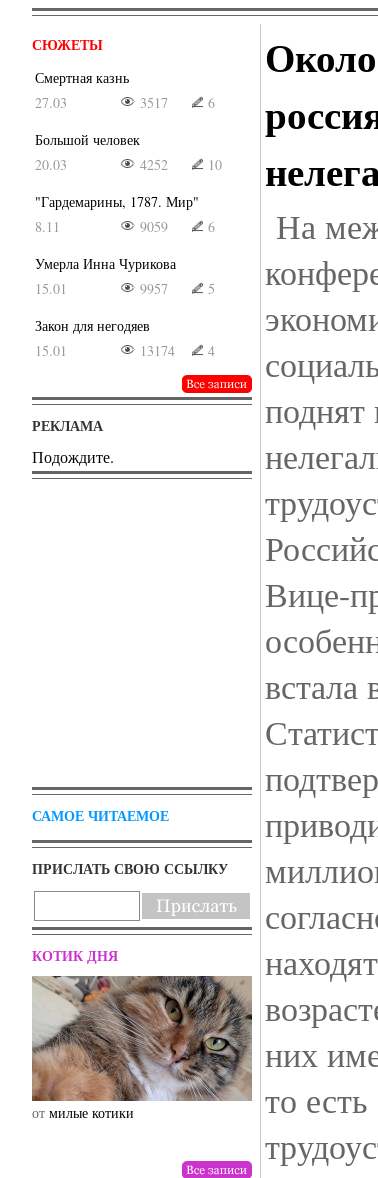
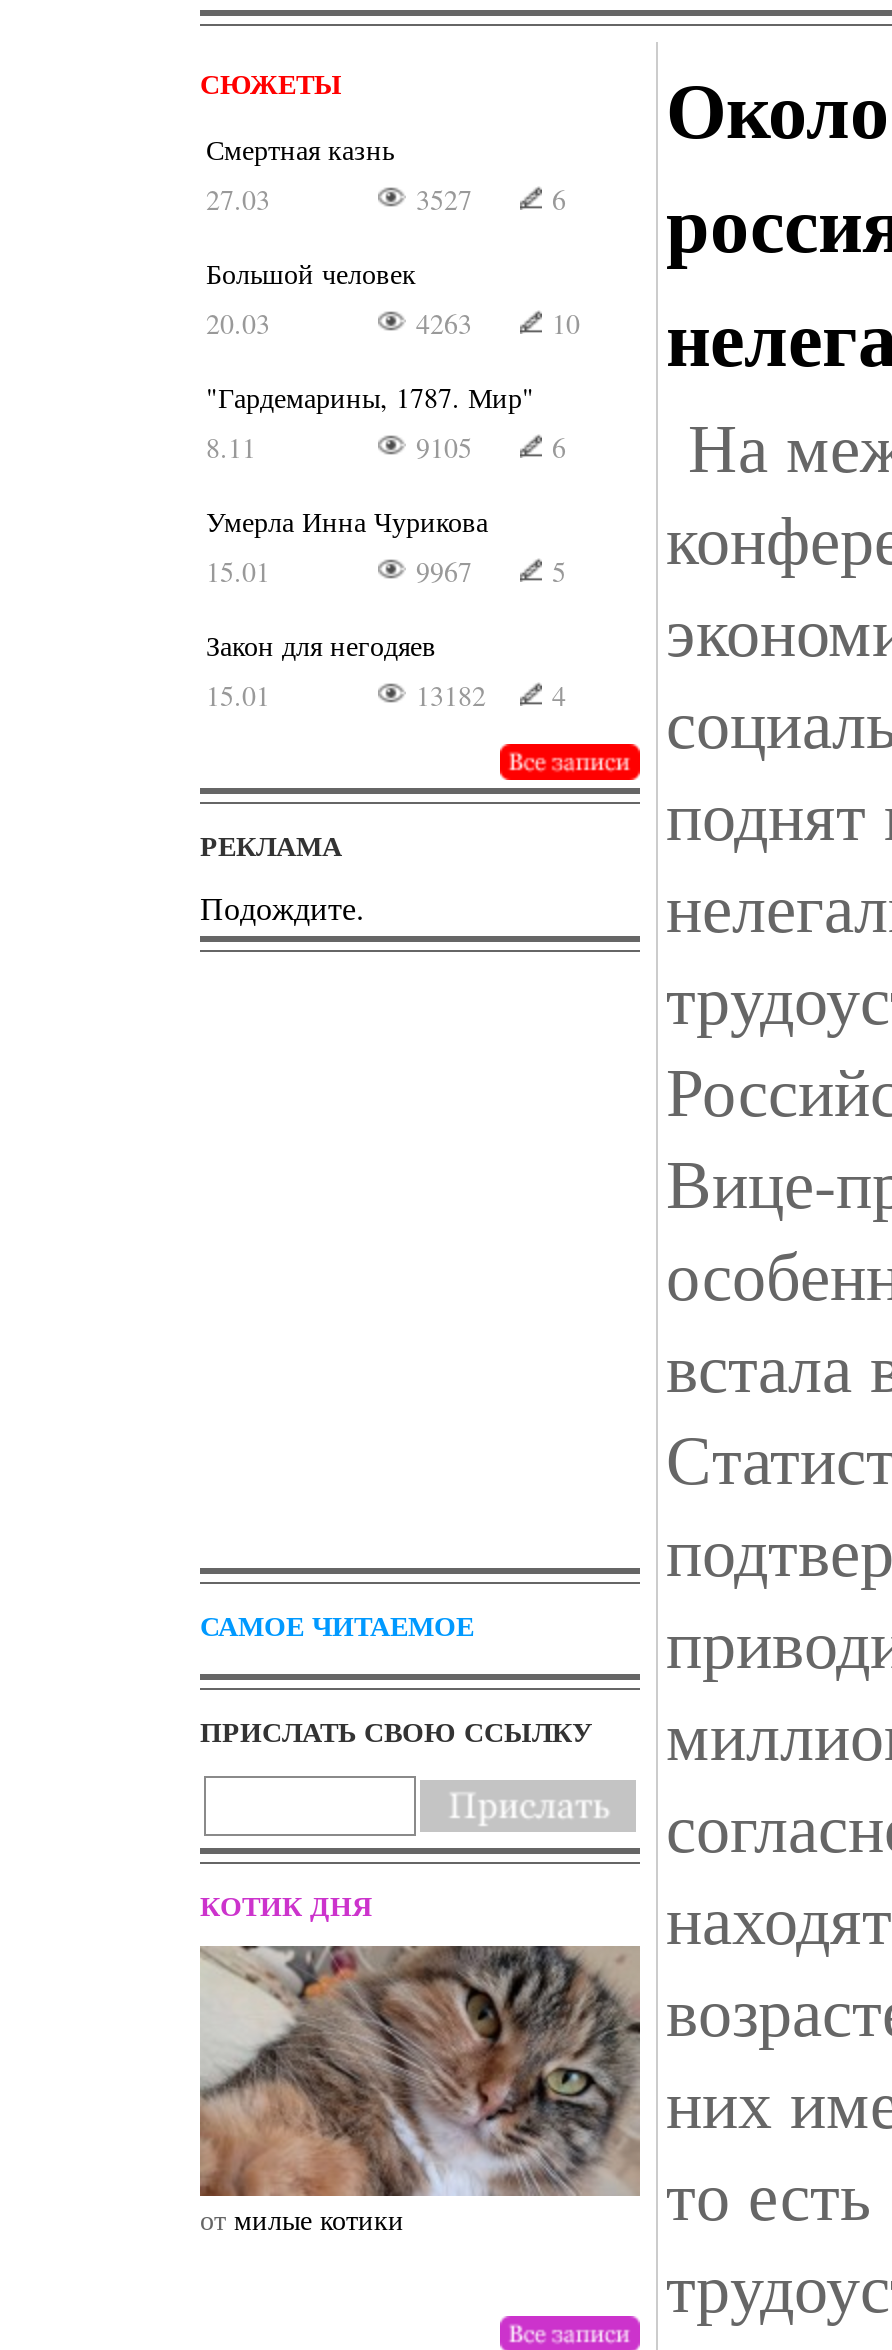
- 3517 6
+ 3527 6

- 4252 10
+ 4263 10

- 9059 6
+ 9105 6

- 9957 5
+ 9967 5

- 13174 4
+ 13182 4
